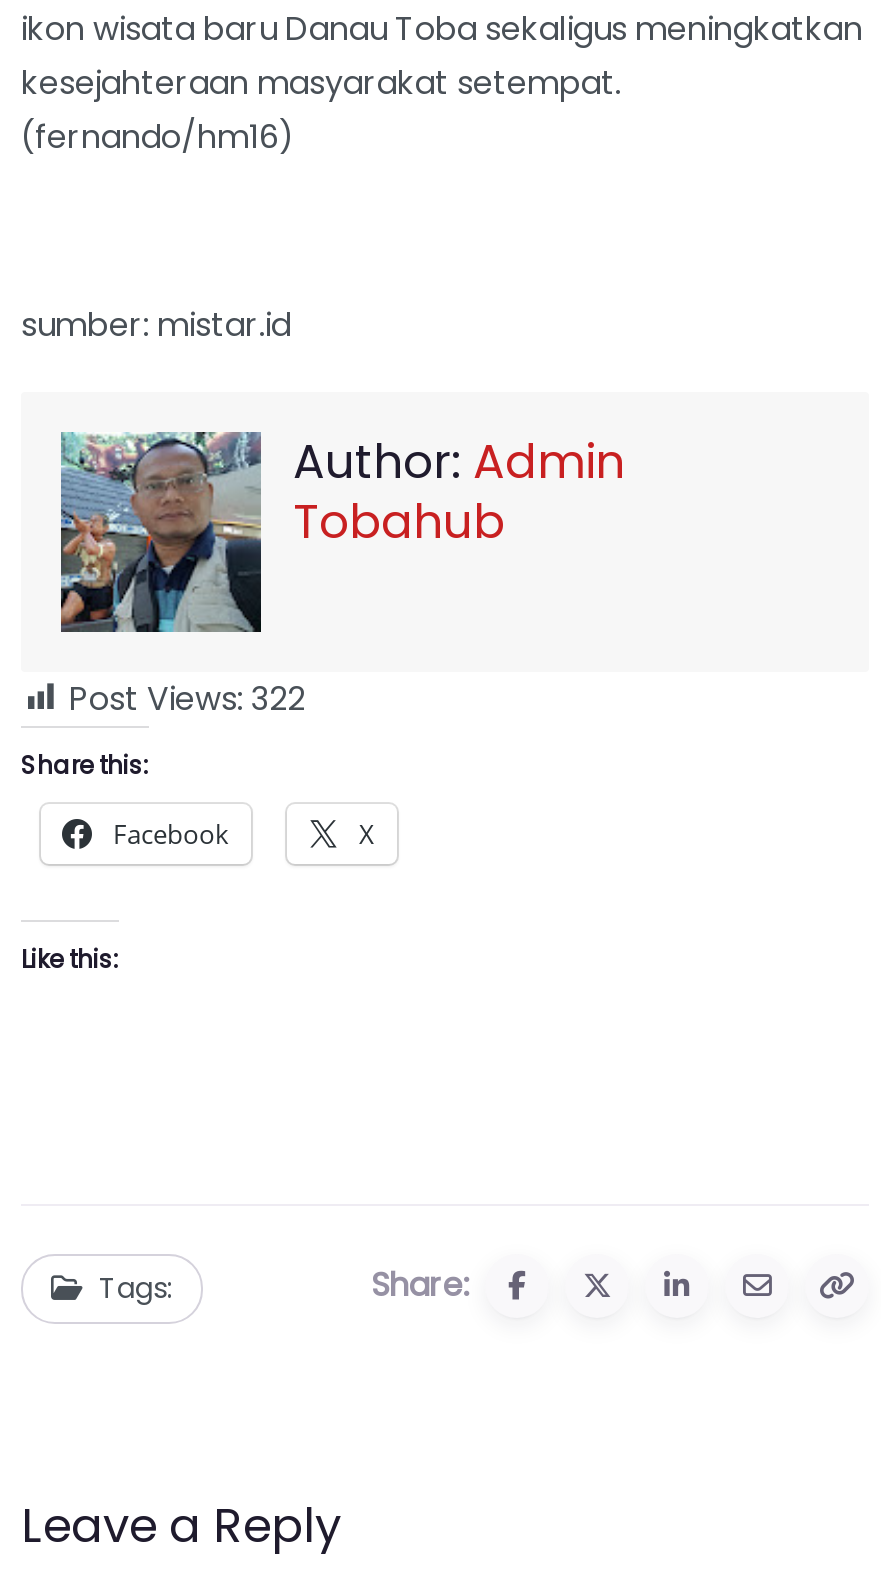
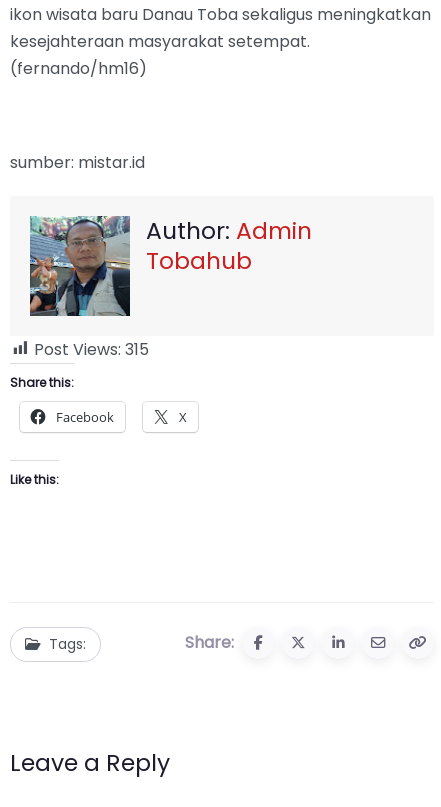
- Post Views: 322
+ Post Views: 315
